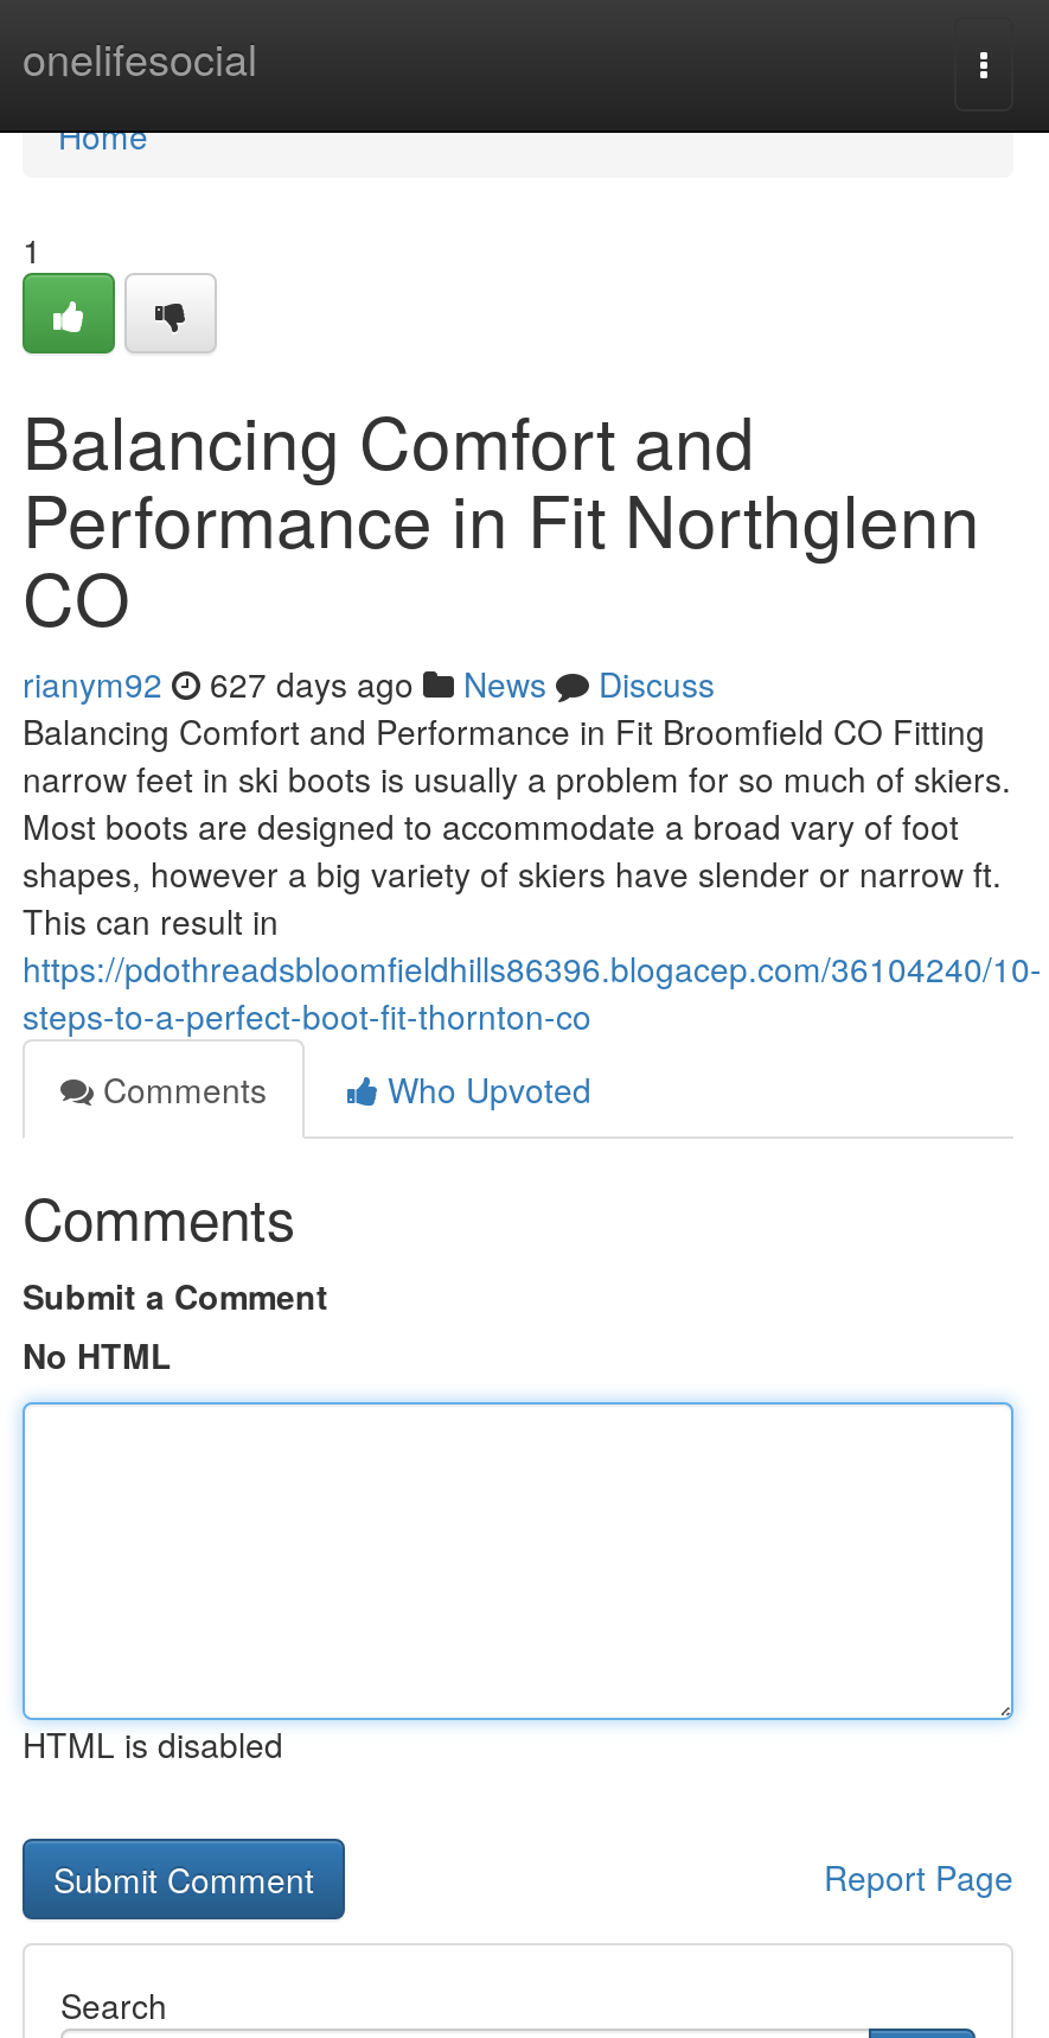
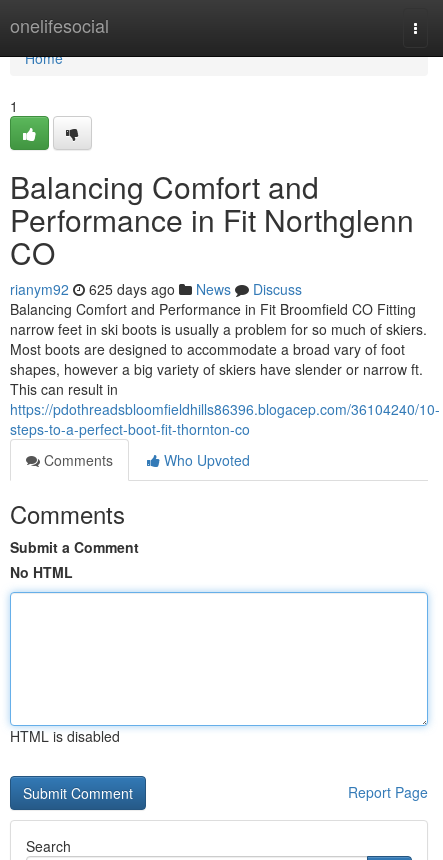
- rianym92 627 days ago News Discuss
+ rianym92 625 days ago News Discuss
